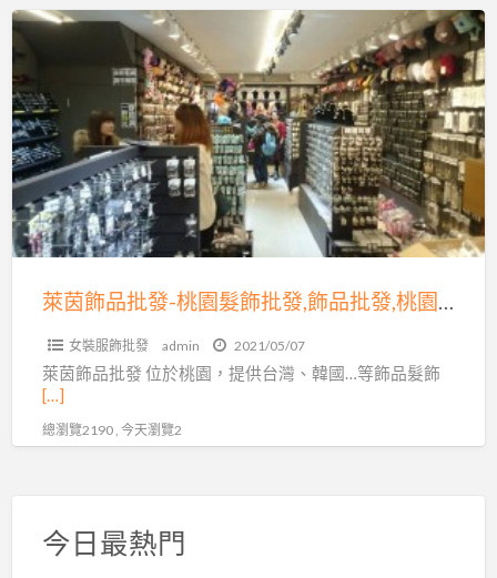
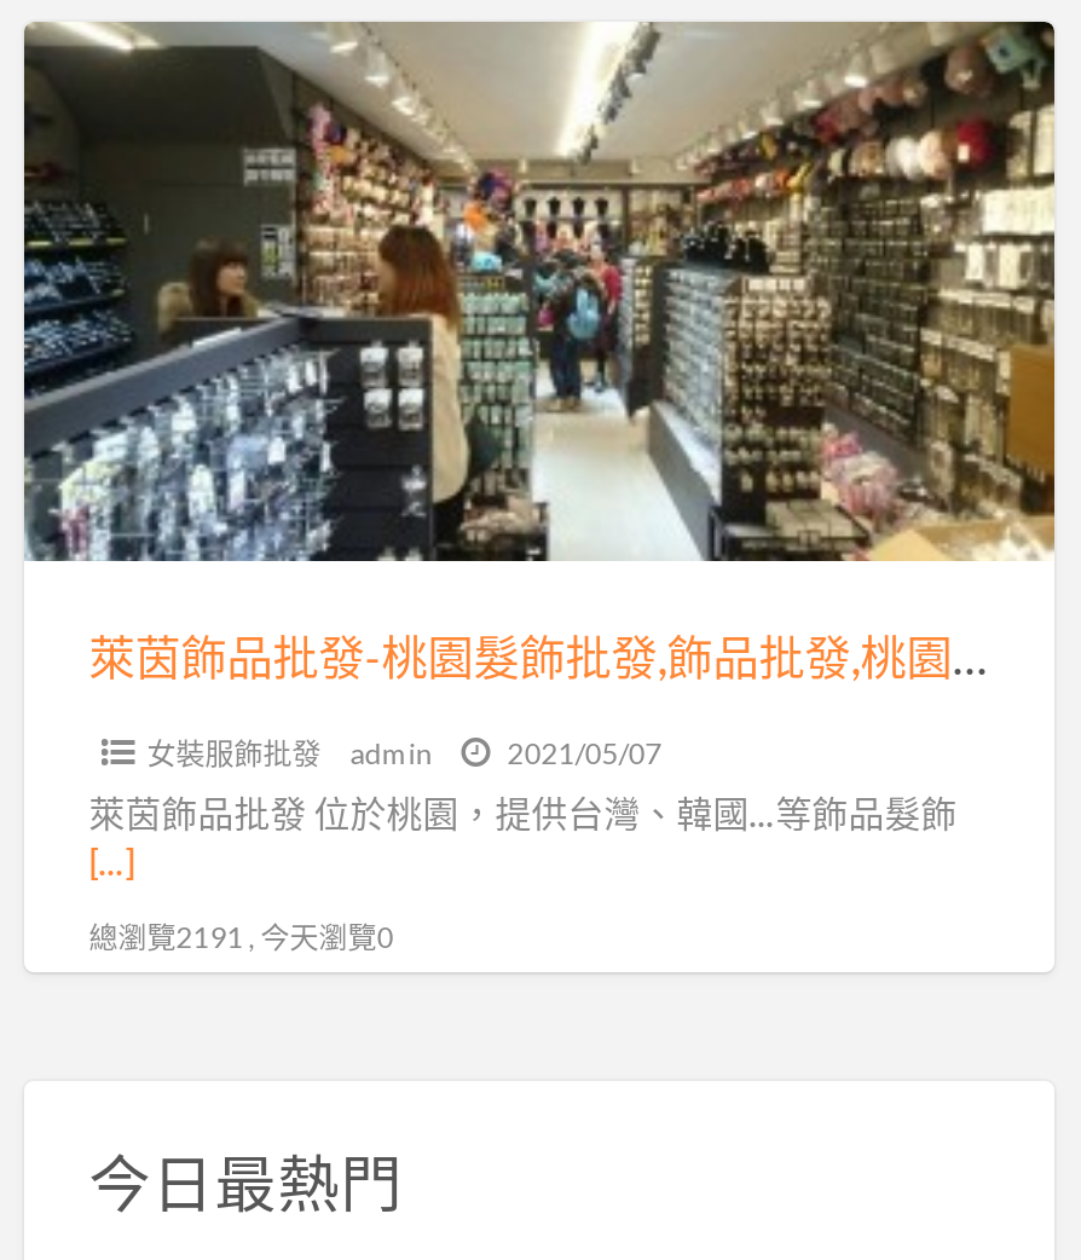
- 總瀏覽2190 , 今天瀏覽2
+ 總瀏覽2191 , 今天瀏覽0
